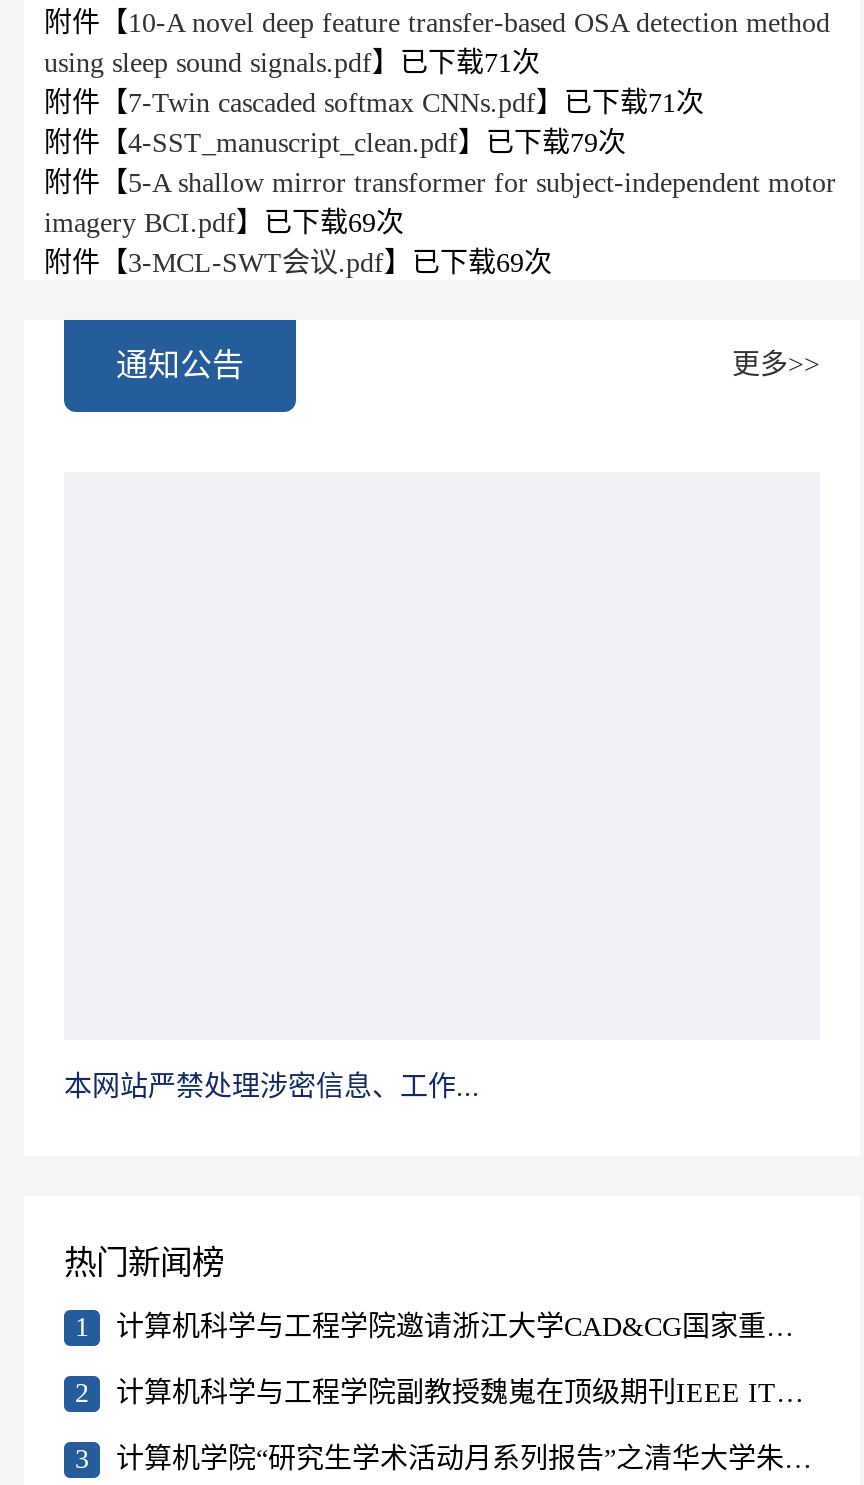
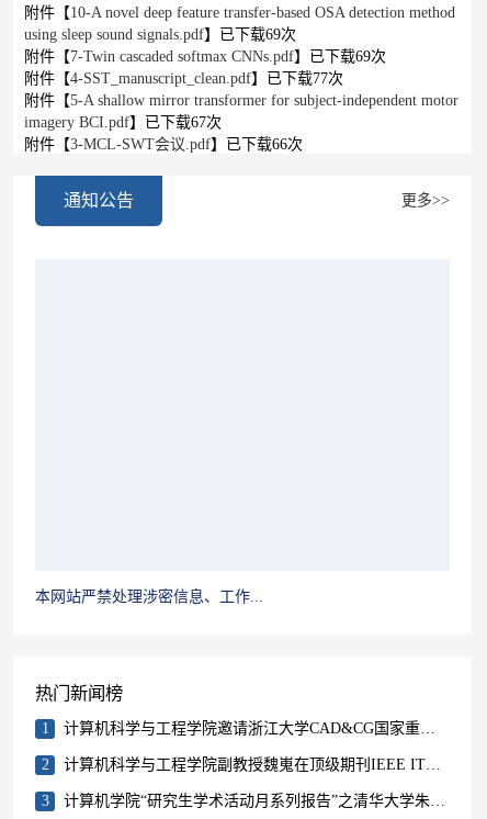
- using sleep sound signals.pdf】已下载71次
+ using sleep sound signals.pdf】已下载69次

- 附件【7-Twin cascaded softmax CNNs.pdf】已下载71次
+ 附件【7-Twin cascaded softmax CNNs.pdf】已下载69次

- 附件【4-SST_manuscript_clean.pdf】已下载79次
+ 附件【4-SST_manuscript_clean.pdf】已下载77次

- imagery BCI.pdf】已下载69次
+ imagery BCI.pdf】已下载67次

- 附件【3-MCL-SWT会议.pdf】已下载69次
+ 附件【3-MCL-SWT会议.pdf】已下载66次
